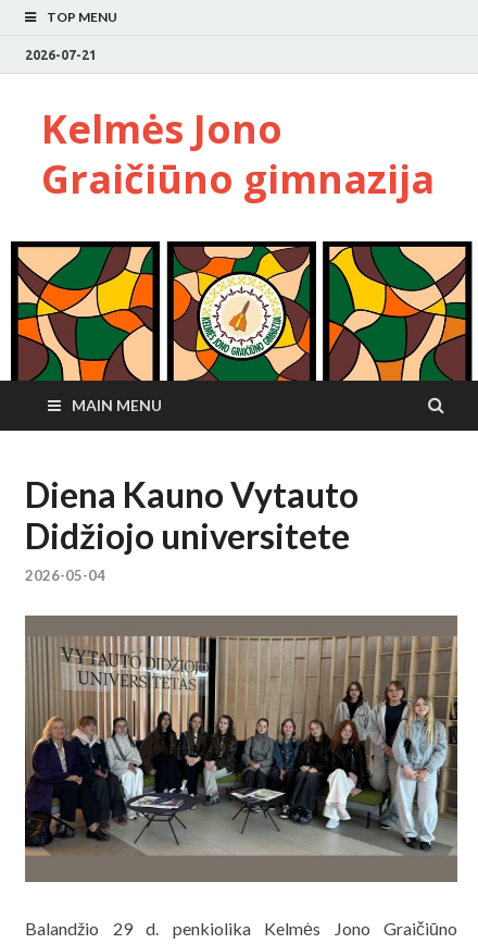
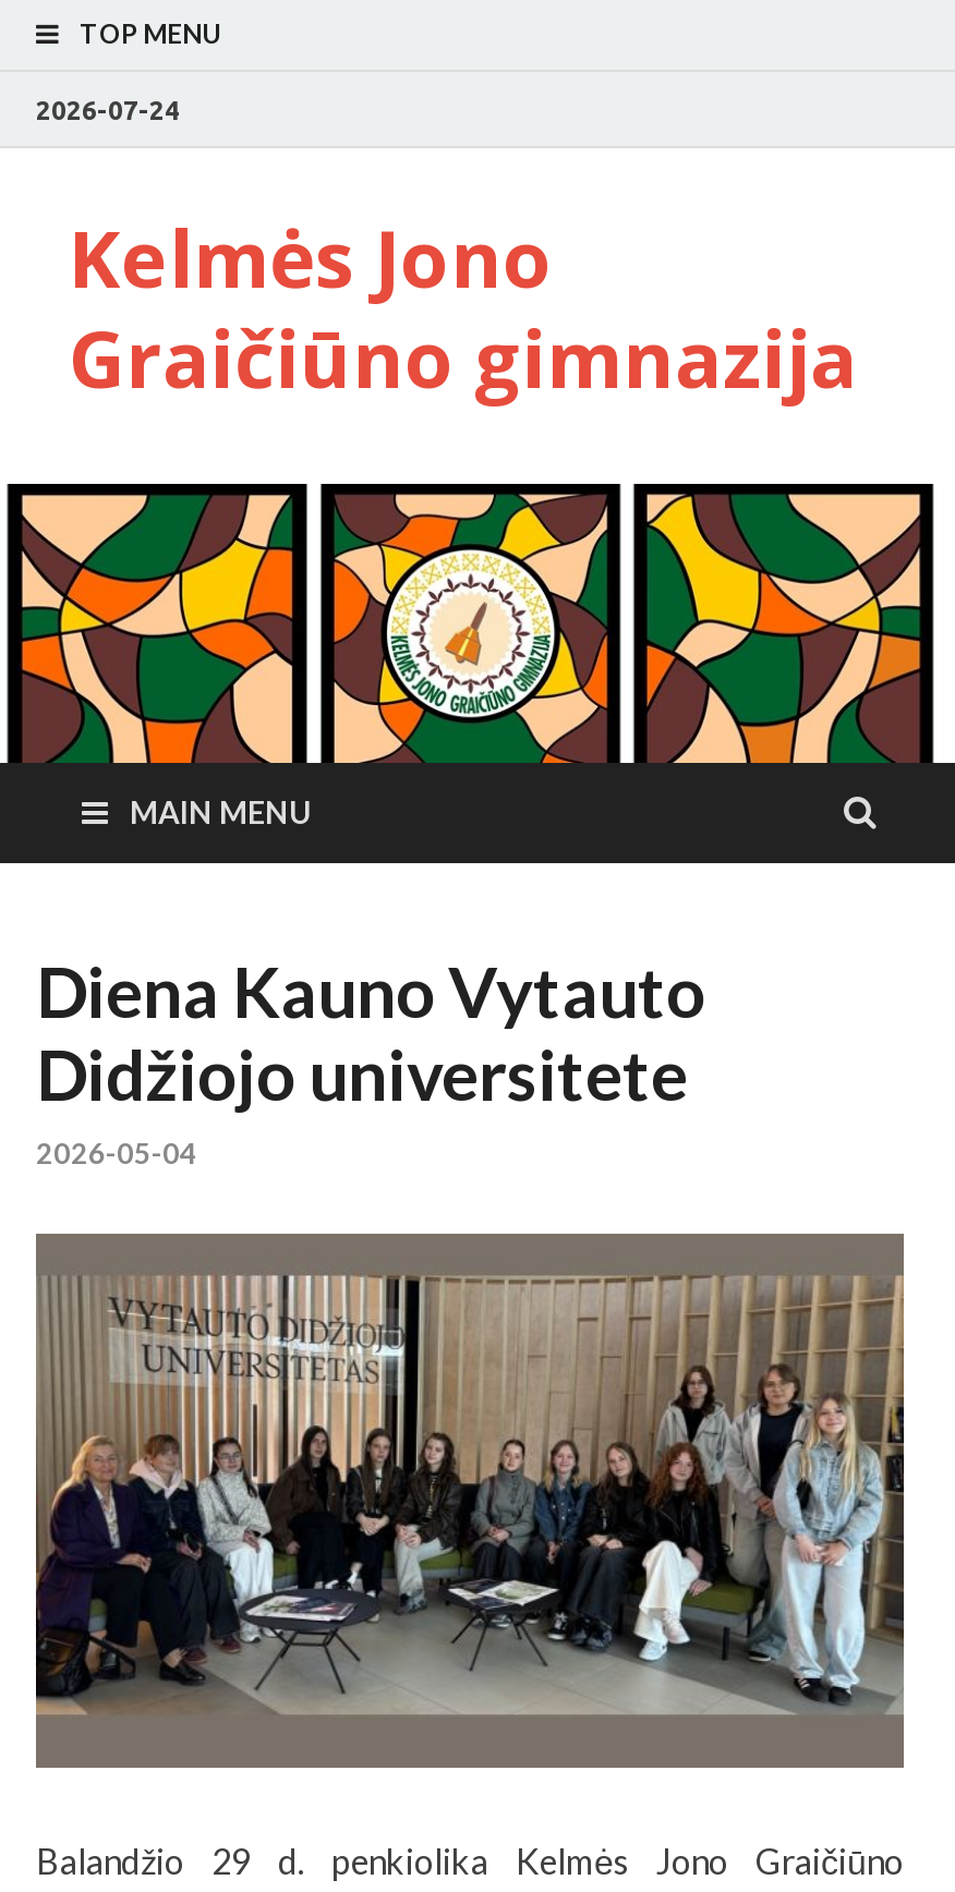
- 2026-07-21
+ 2026-07-24
